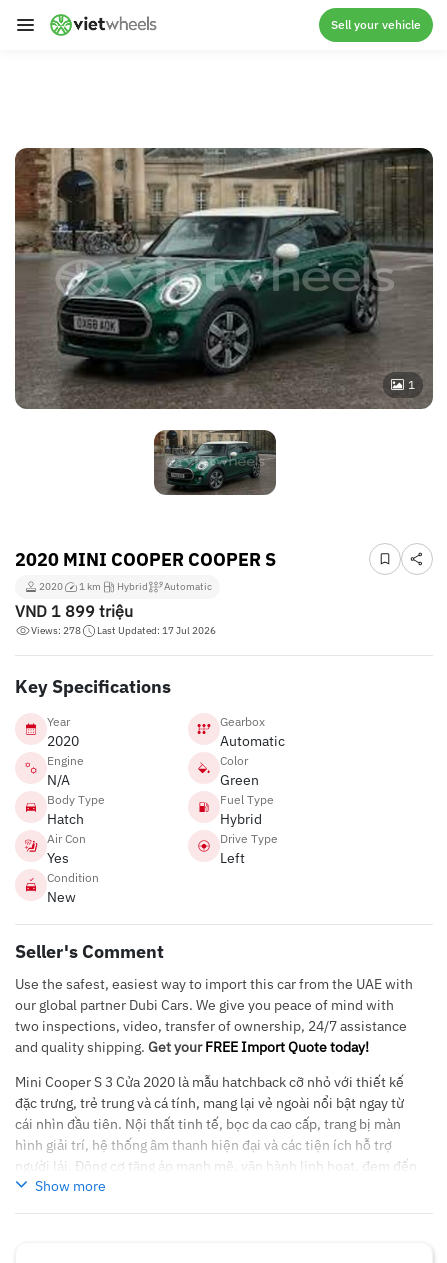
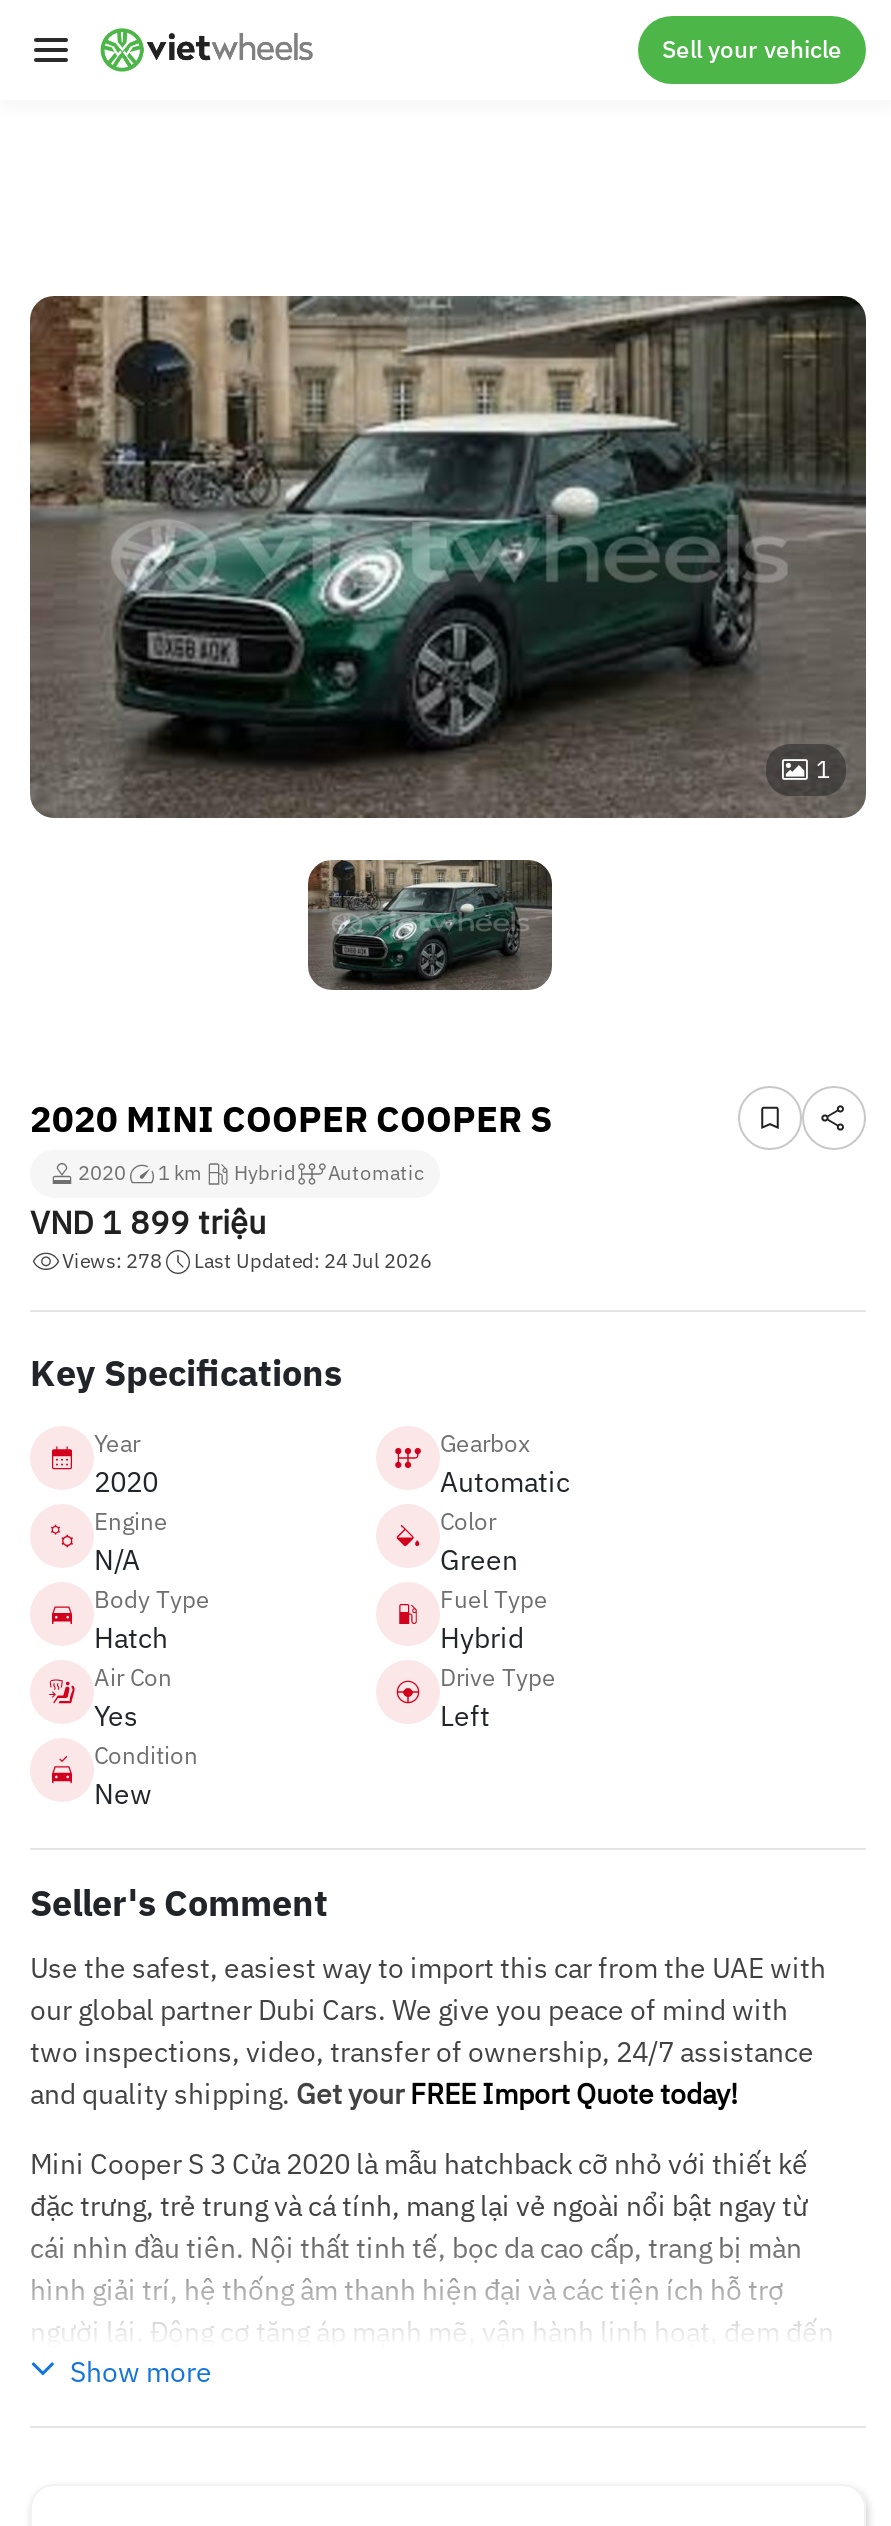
- Last Updated: 17 Jul 2026
+ Last Updated: 24 Jul 2026
